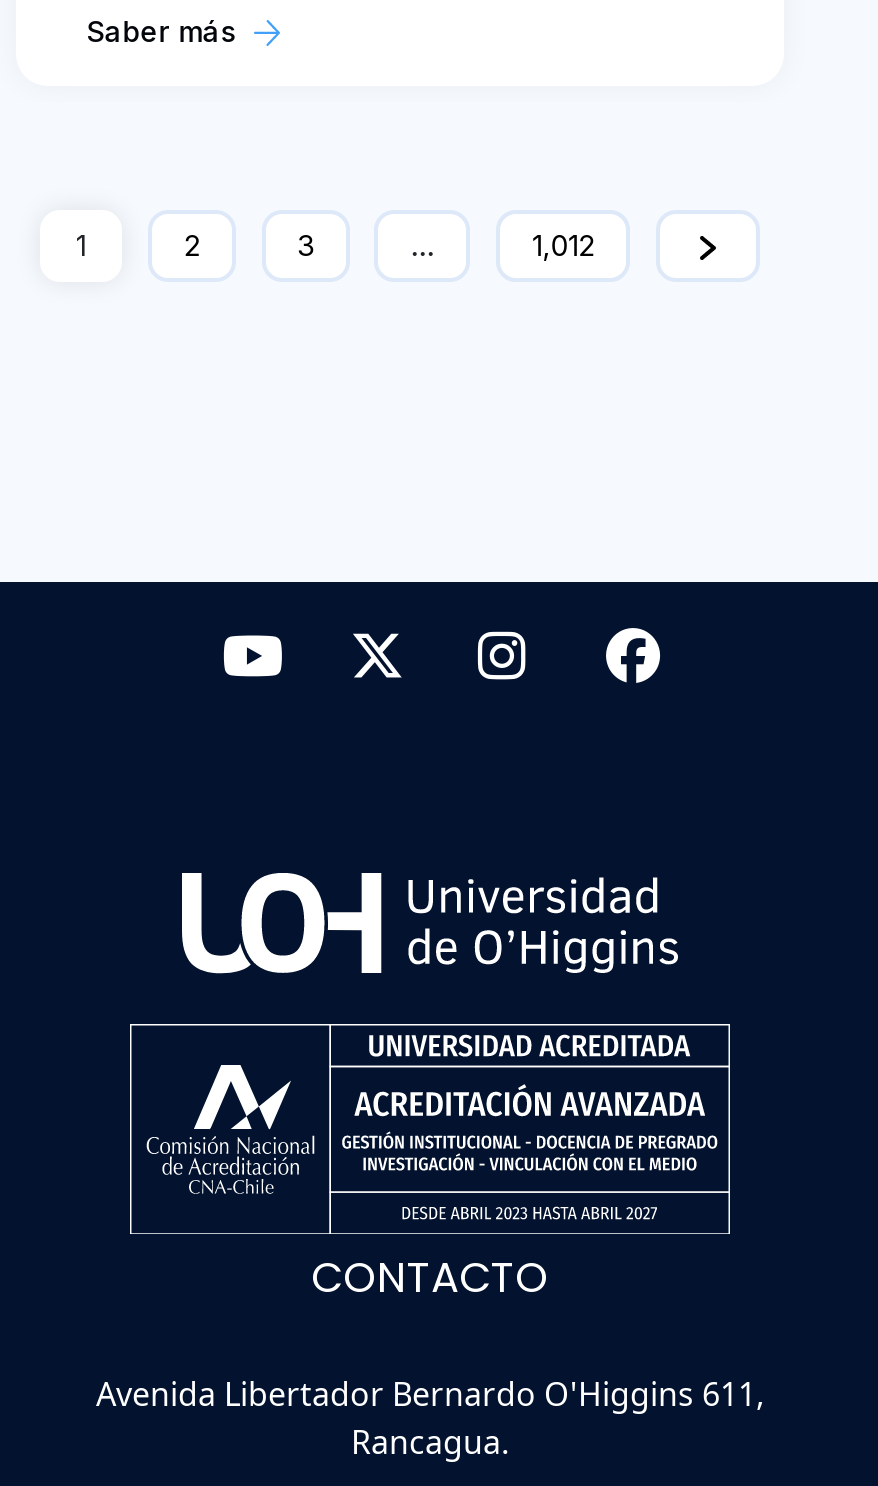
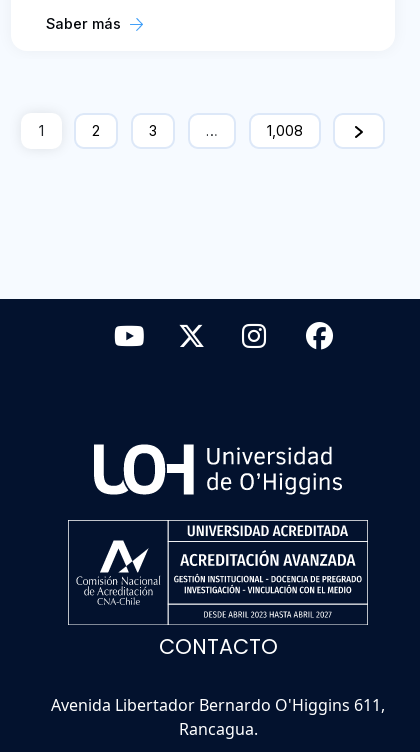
- 1,012
+ 1,008
